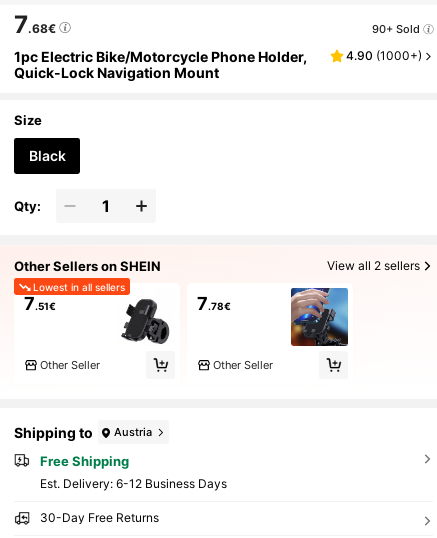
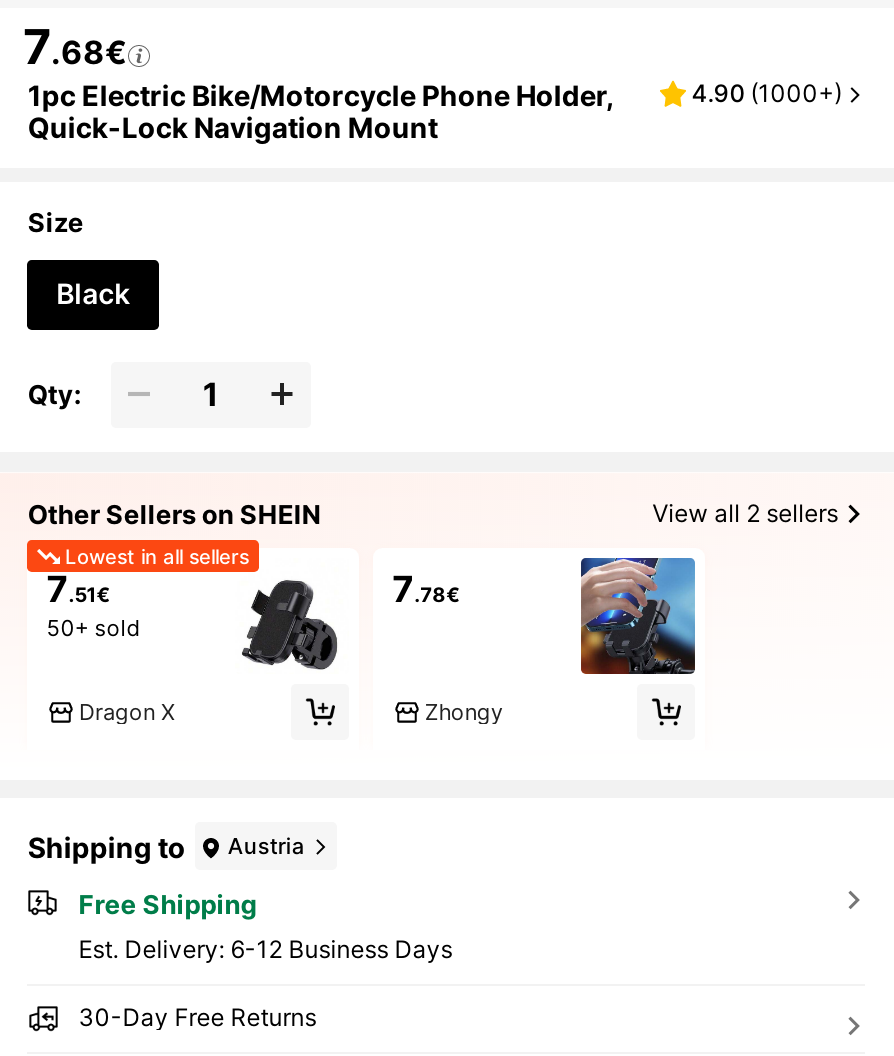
- 90+ Sold

- Other Seller
+ 50+ sold
+ Dragon X

- Other Seller
+ Zhongy
